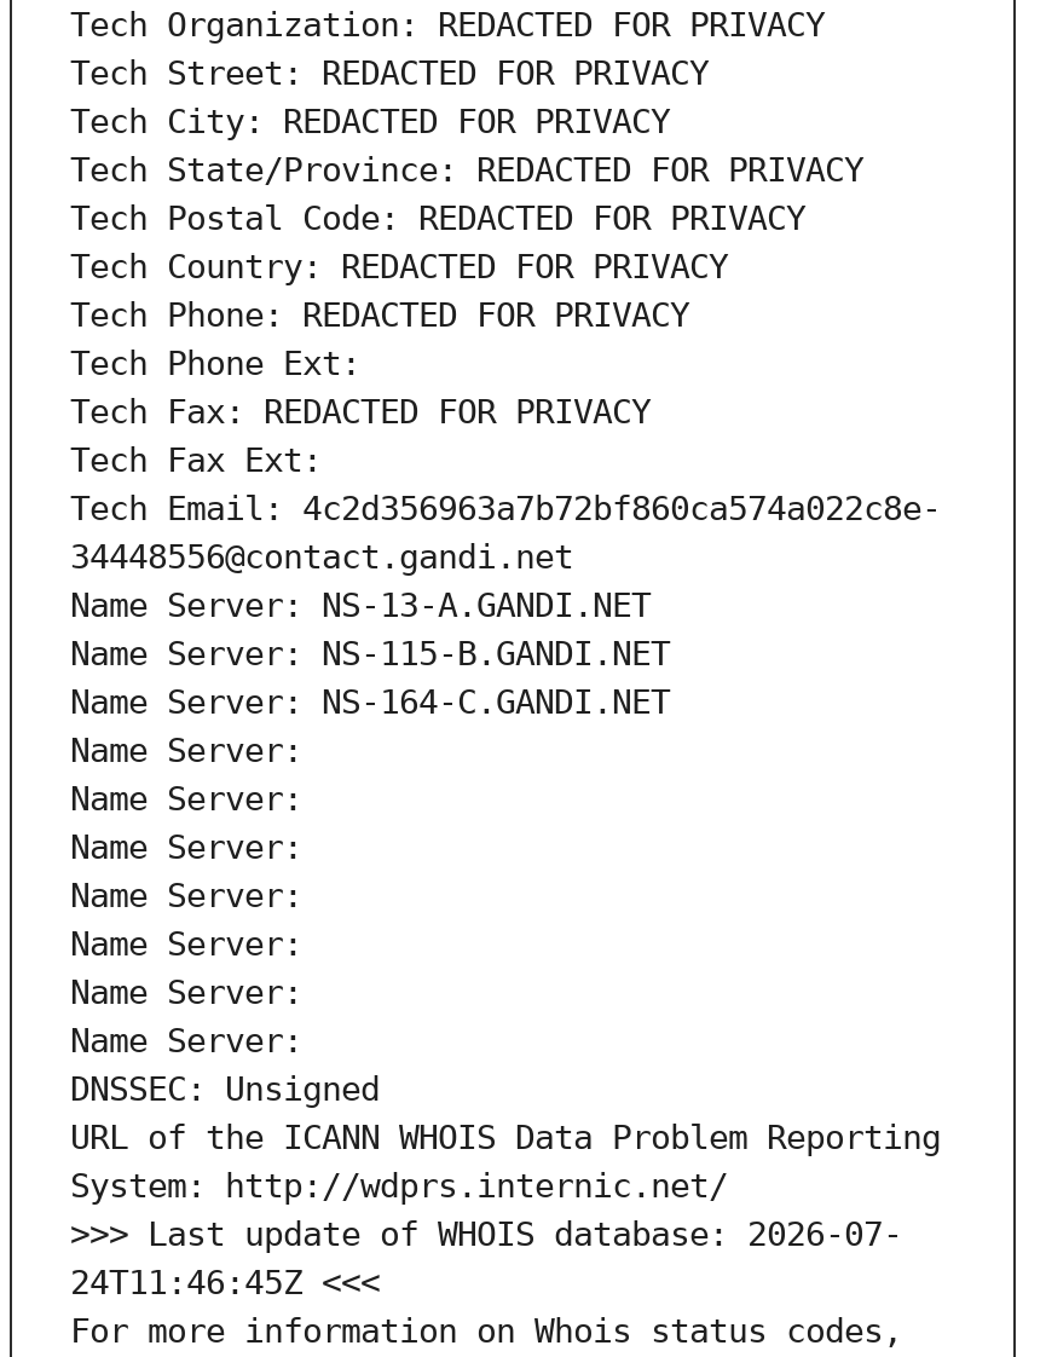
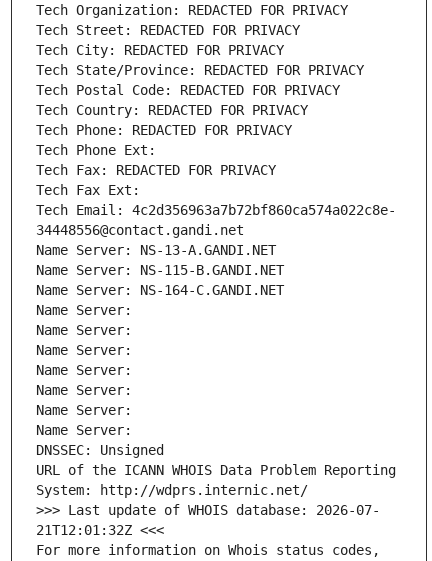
- 24T11:46:45Z <<<
+ 21T12:01:32Z <<<
